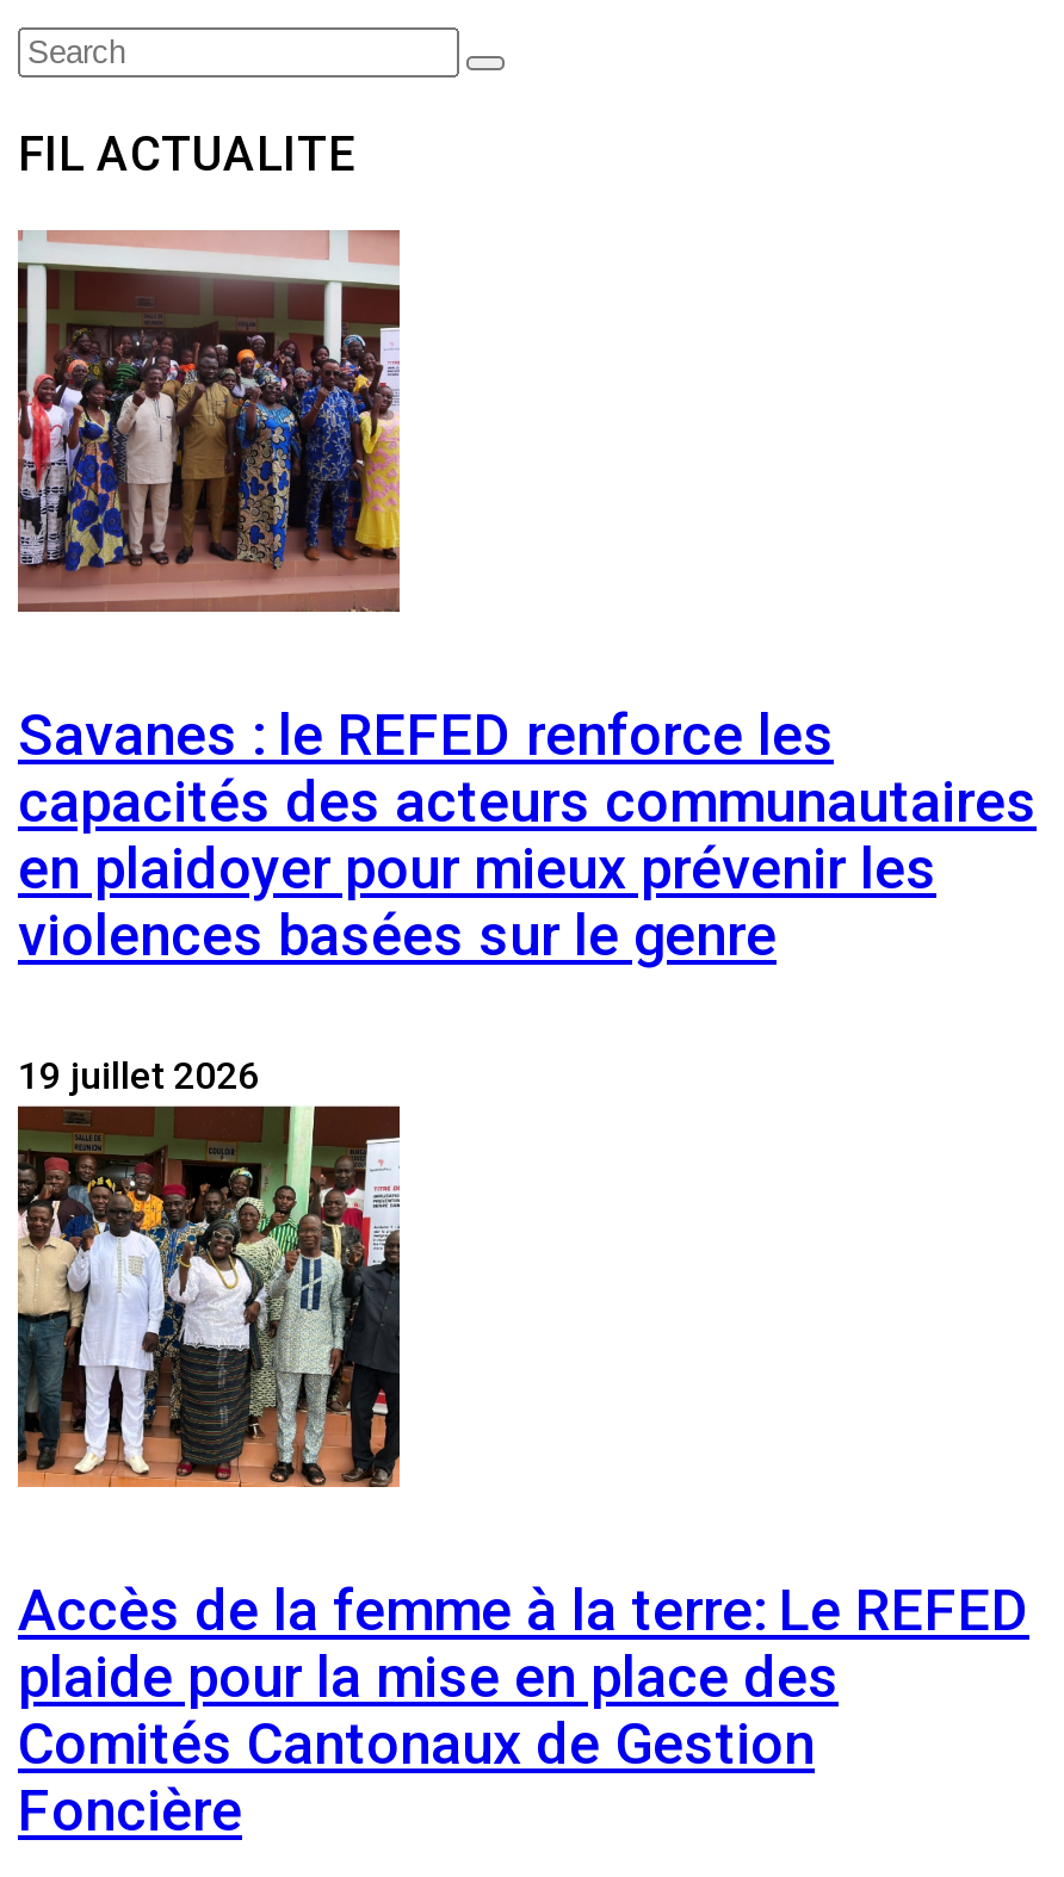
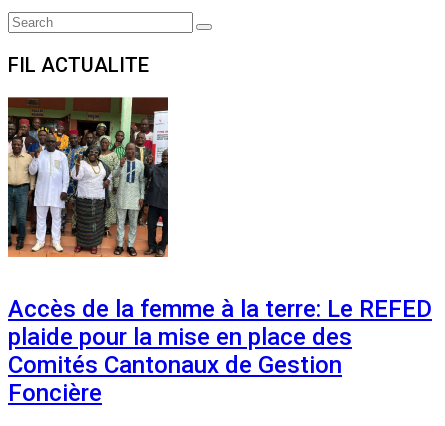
- [image]
- Savanes : le REFED renforce les
- capacités des acteurs communautaires
- en plaidoyer pour mieux prévenir les
- violences basées sur le genre
- 19 juillet 2026
